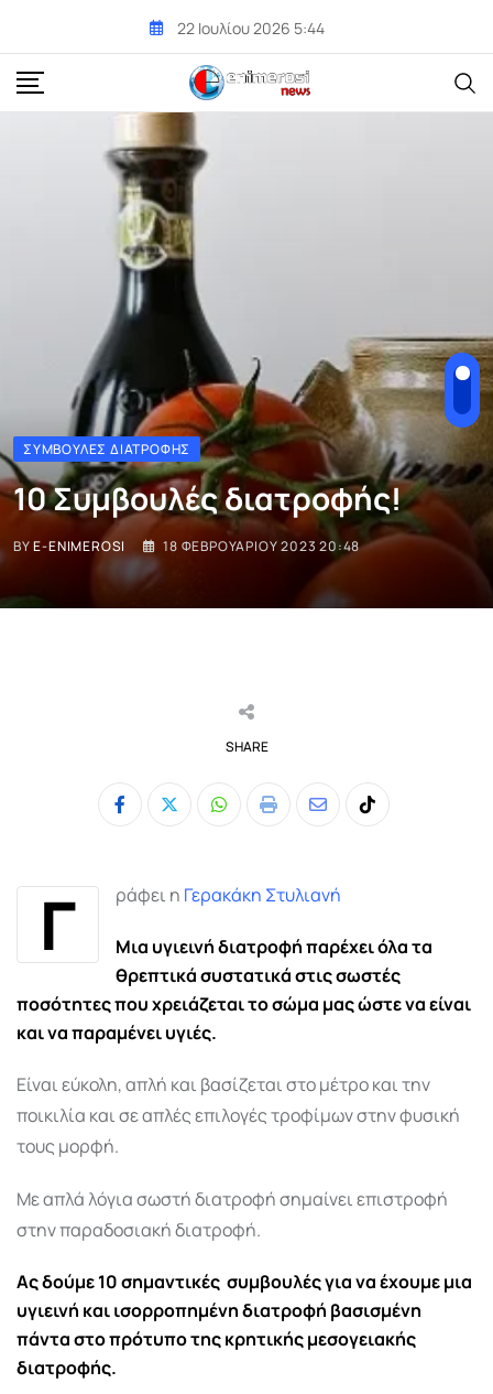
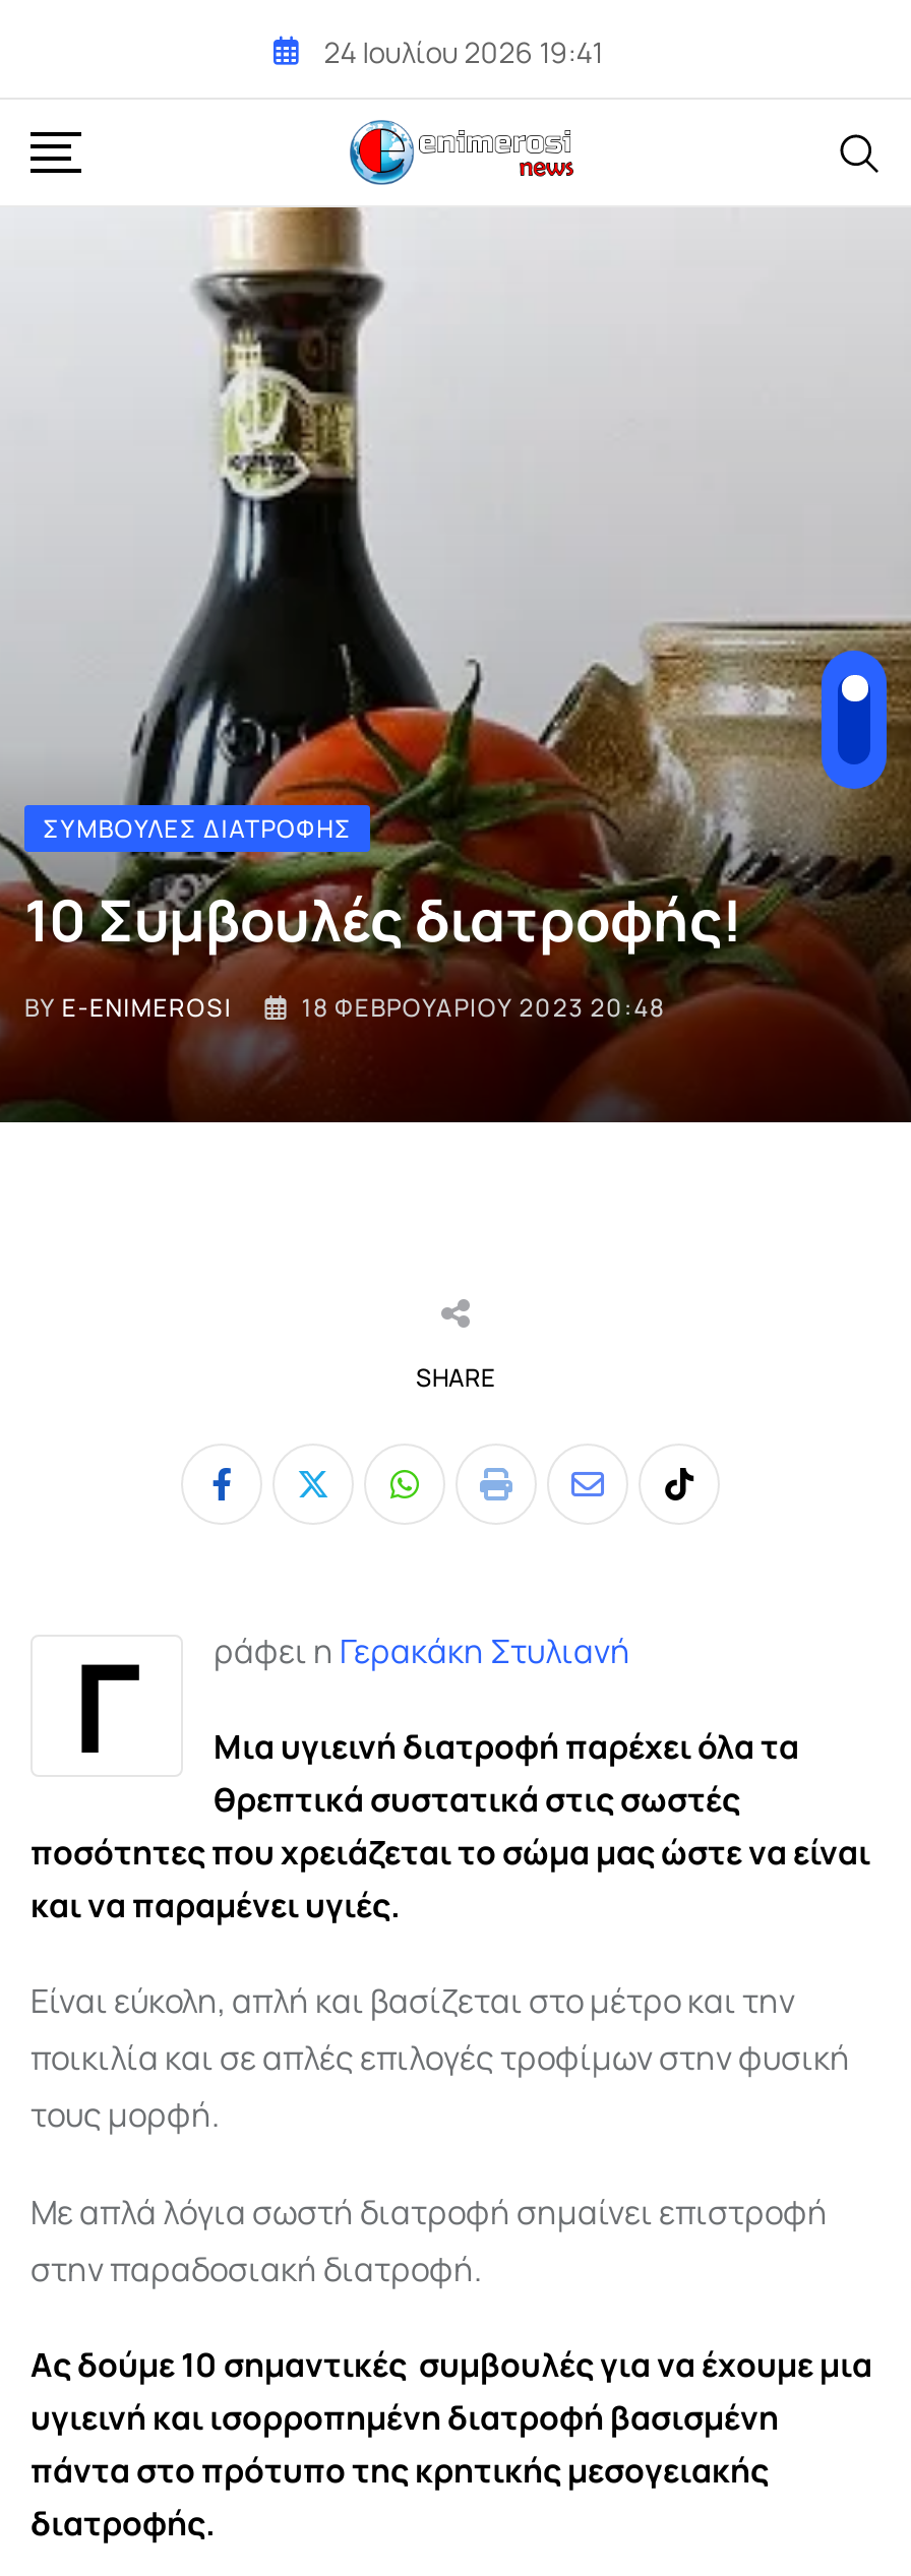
- 22 Ιουλίου 2026 5:44
+ 24 Ιουλίου 2026 19:41
